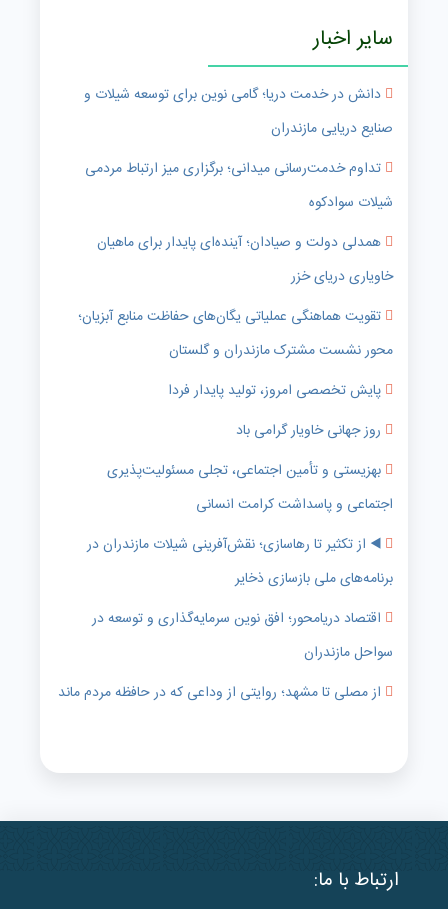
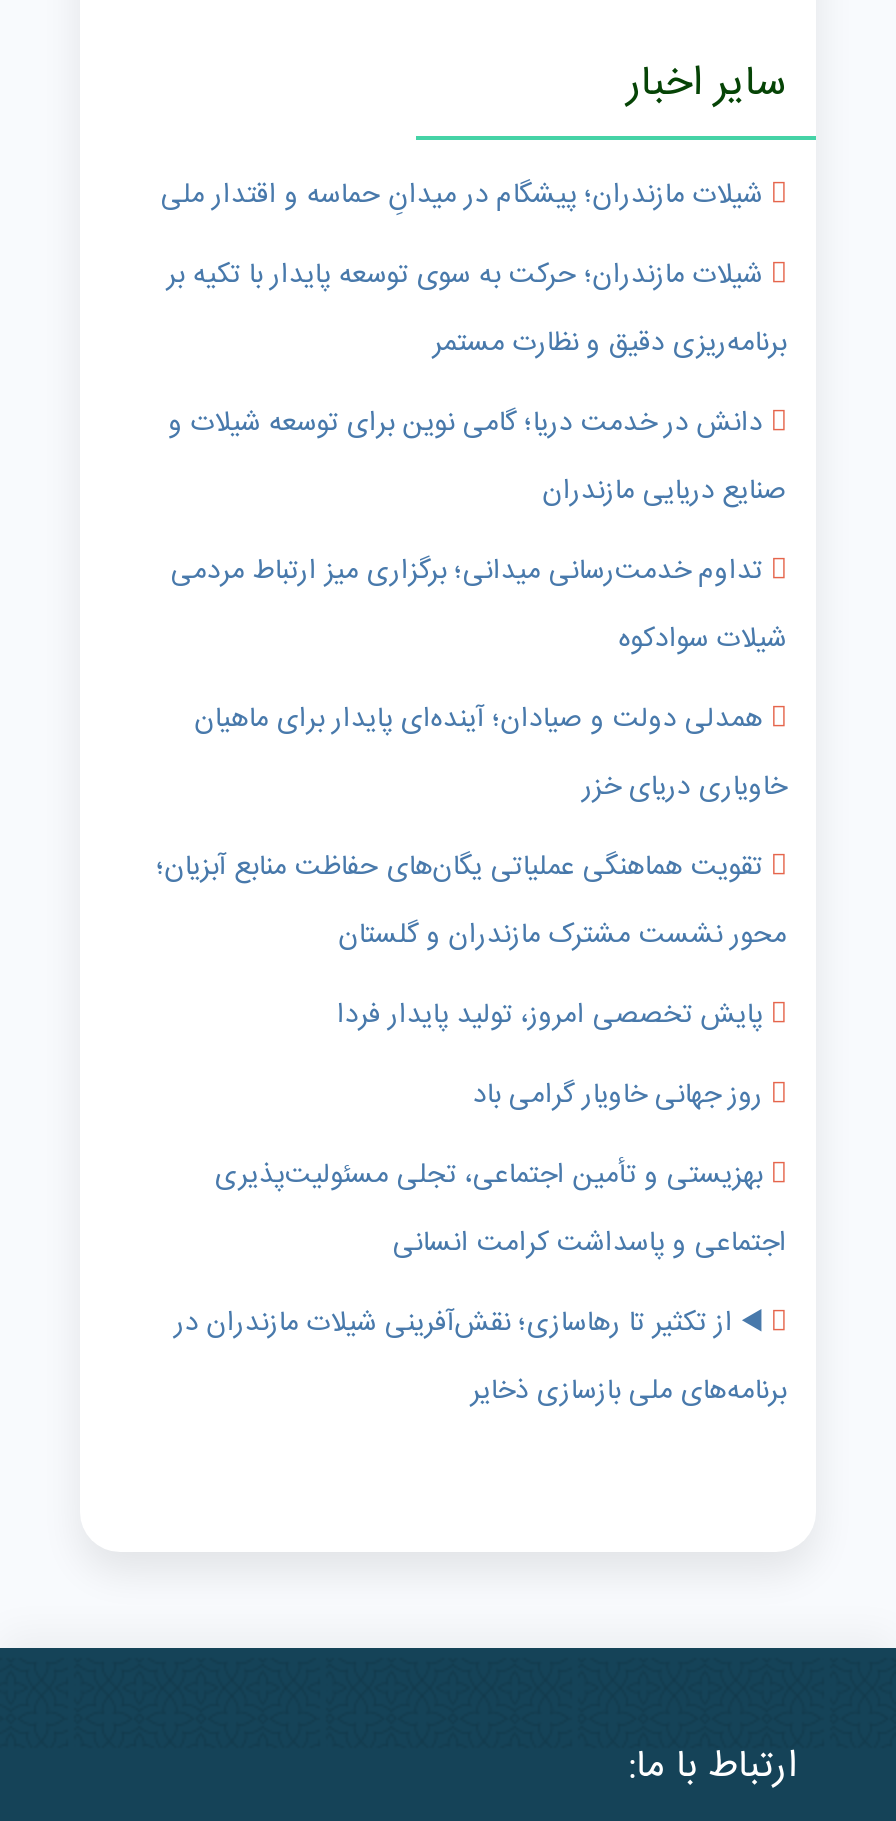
+ شیلات مازندران؛ پیشگام در میدانِ حماسه و اقتدار ملی
+ شیلات مازندران؛ حرکت به سوی توسعه پایدار با تکیه بر
+ برنامه‌ریزی دقیق و نظارت مستمر

moved down: دانش در خدمت دریا؛ گامی نوین برای توسعه شیلات و | صنایع دریایی مازندران | تداوم خدمت‌رسانی میدانی؛ برگزاری میز ارتباط مردمی | ... | اجتماعی و پاسداشت کرامت انسانی | برنامه‌های ملی بازسازی ذخایر

- اقتصاد دریا‌محور؛ افق نوین سرمایه‌گذاری و توسعه در
- سواحل مازندران
- از مصلی تا مشهد؛ روایتی از وداعی که در حافظه مردم ماند
